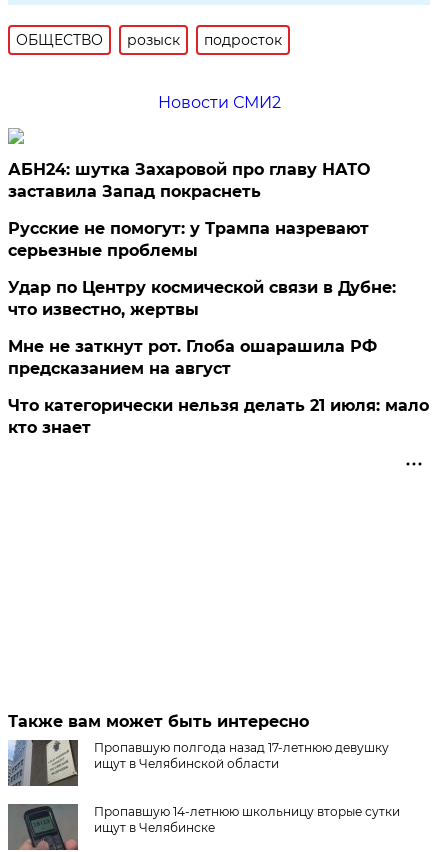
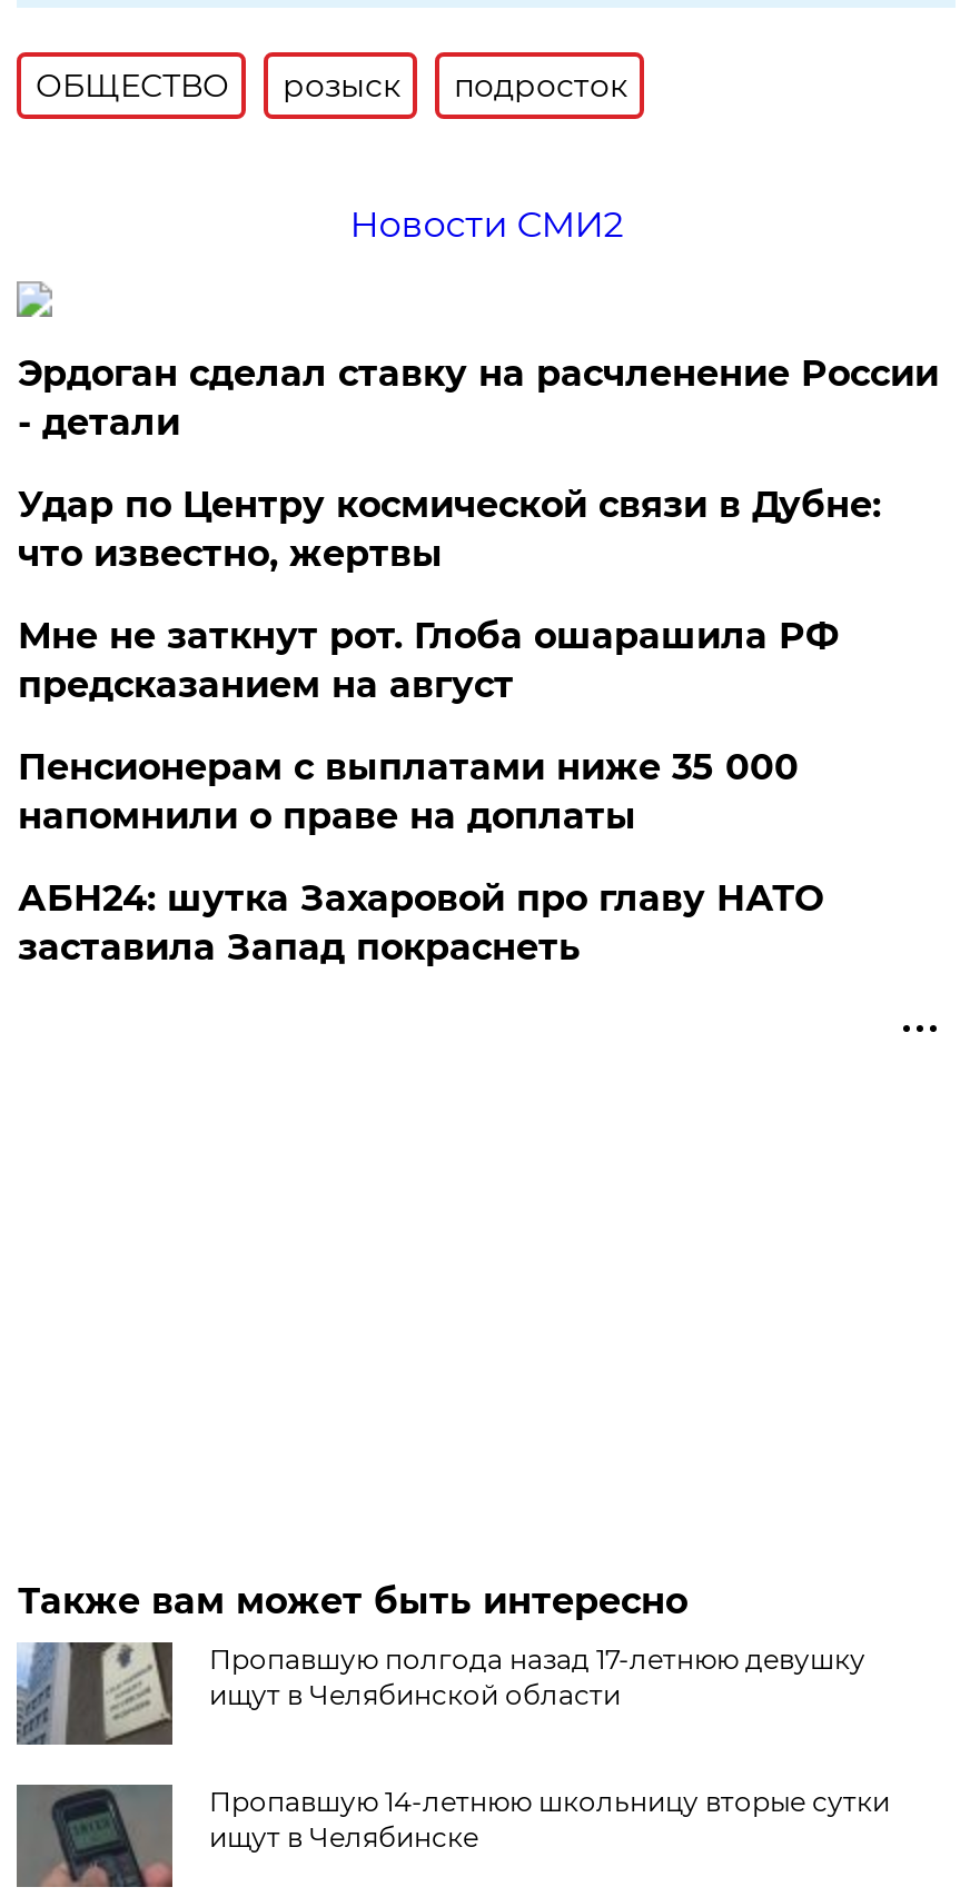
moved down: АБН24: шутка Захаровой про главу НАТО | заставила Запад покраснеть

- Русские не помогут: у Трампа назревают
- серьезные проблемы
+ Эрдоган сделал ставку на расчленение России
+ - детали

moved up: Удар по Центру космической связи в Дубне: | что известно, жертвы | Мне не заткнут рот. Глоба ошарашила РФ | предсказанием на август

- Что категорически нельзя делать 21 июля: мало
- кто знает
+ Пенсионерам с выплатами ниже 35 000
+ напомнили о праве на доплаты
